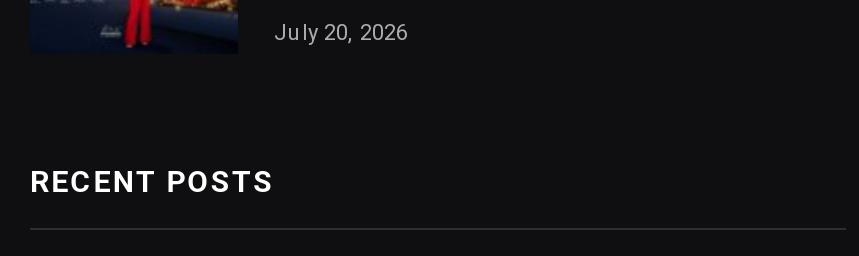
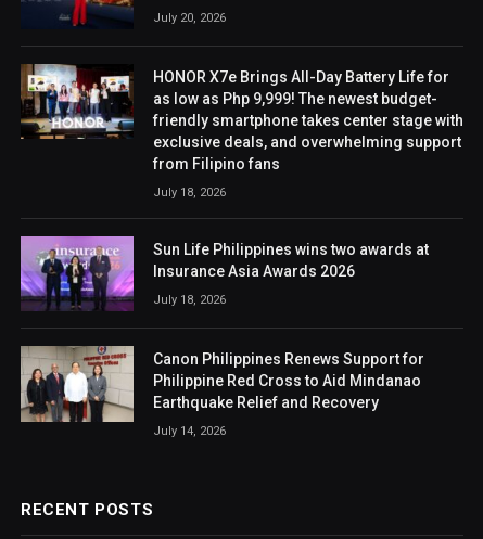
+ [image]
+ Canon Philippines Renews Support for
+ Philippine Red Cross to Aid Mindanao
+ Earthquake Relief and Recovery
+ July 14, 2026

+ [image]

+ [image]
+ HONOR X7e Brings All-Day Battery Life for
+ as low as Php 9,999! The newest budget-
+ friendly smartphone takes center stage with
+ exclusive deals, and overwhelming support
+ from Filipino fans
+ July 18, 2026
+ Sun Life Philippines wins two awards at
+ Insurance Asia Awards 2026
+ July 18, 2026
